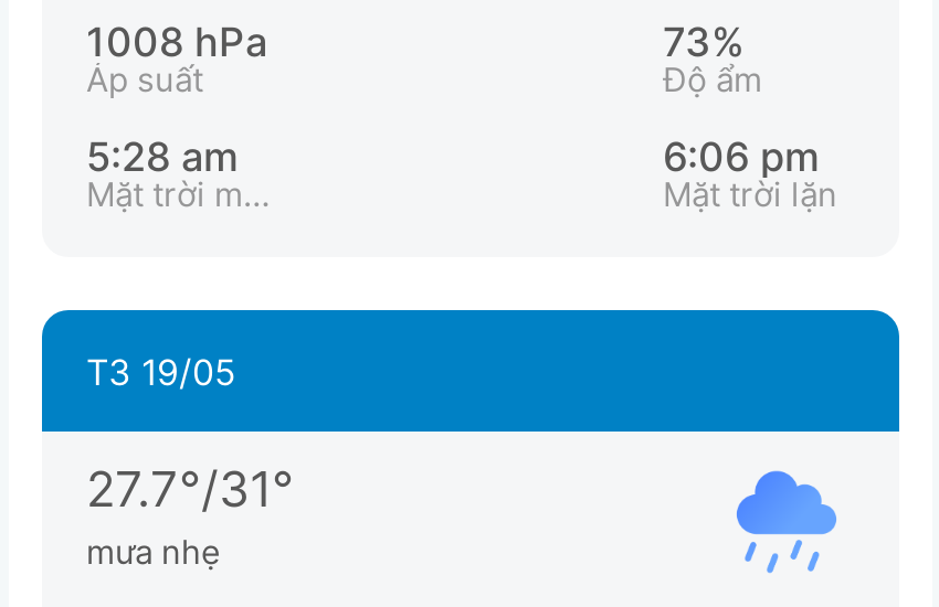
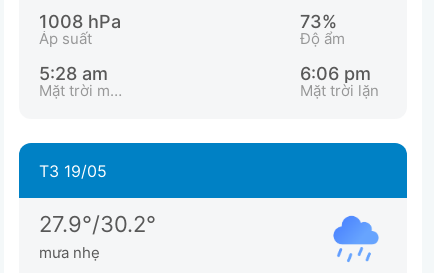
- 27.7°/31°
+ 27.9°/30.2°
